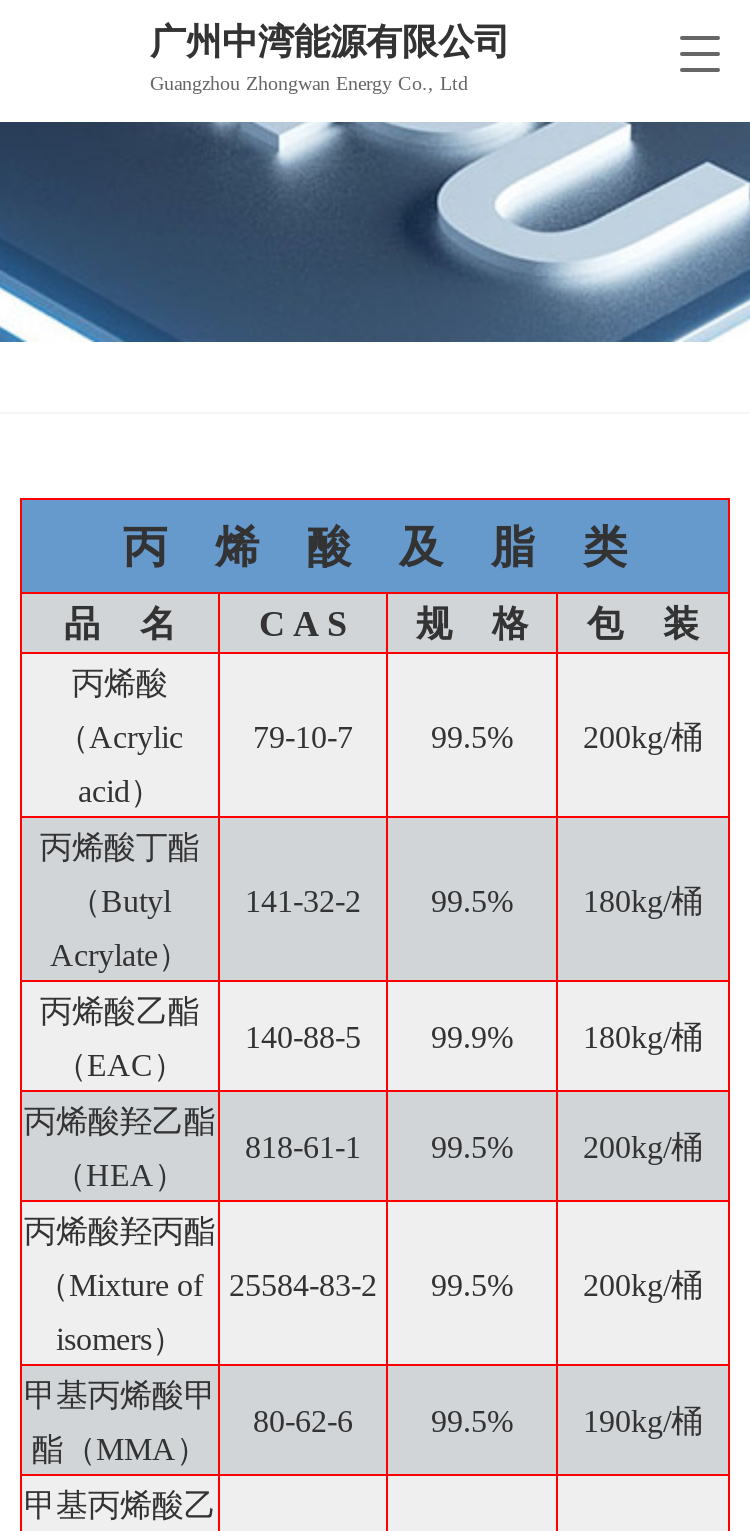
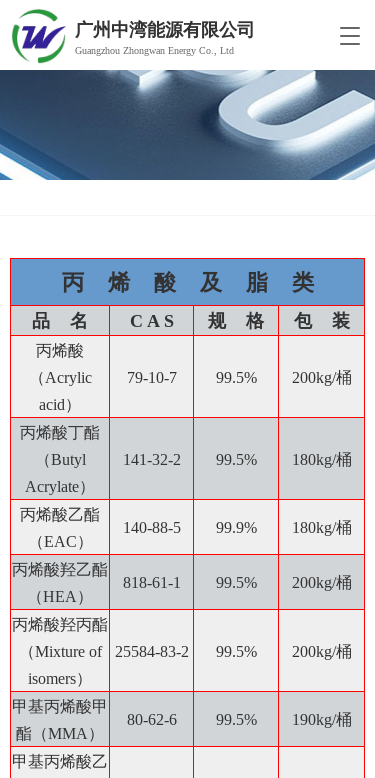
+ [image]
